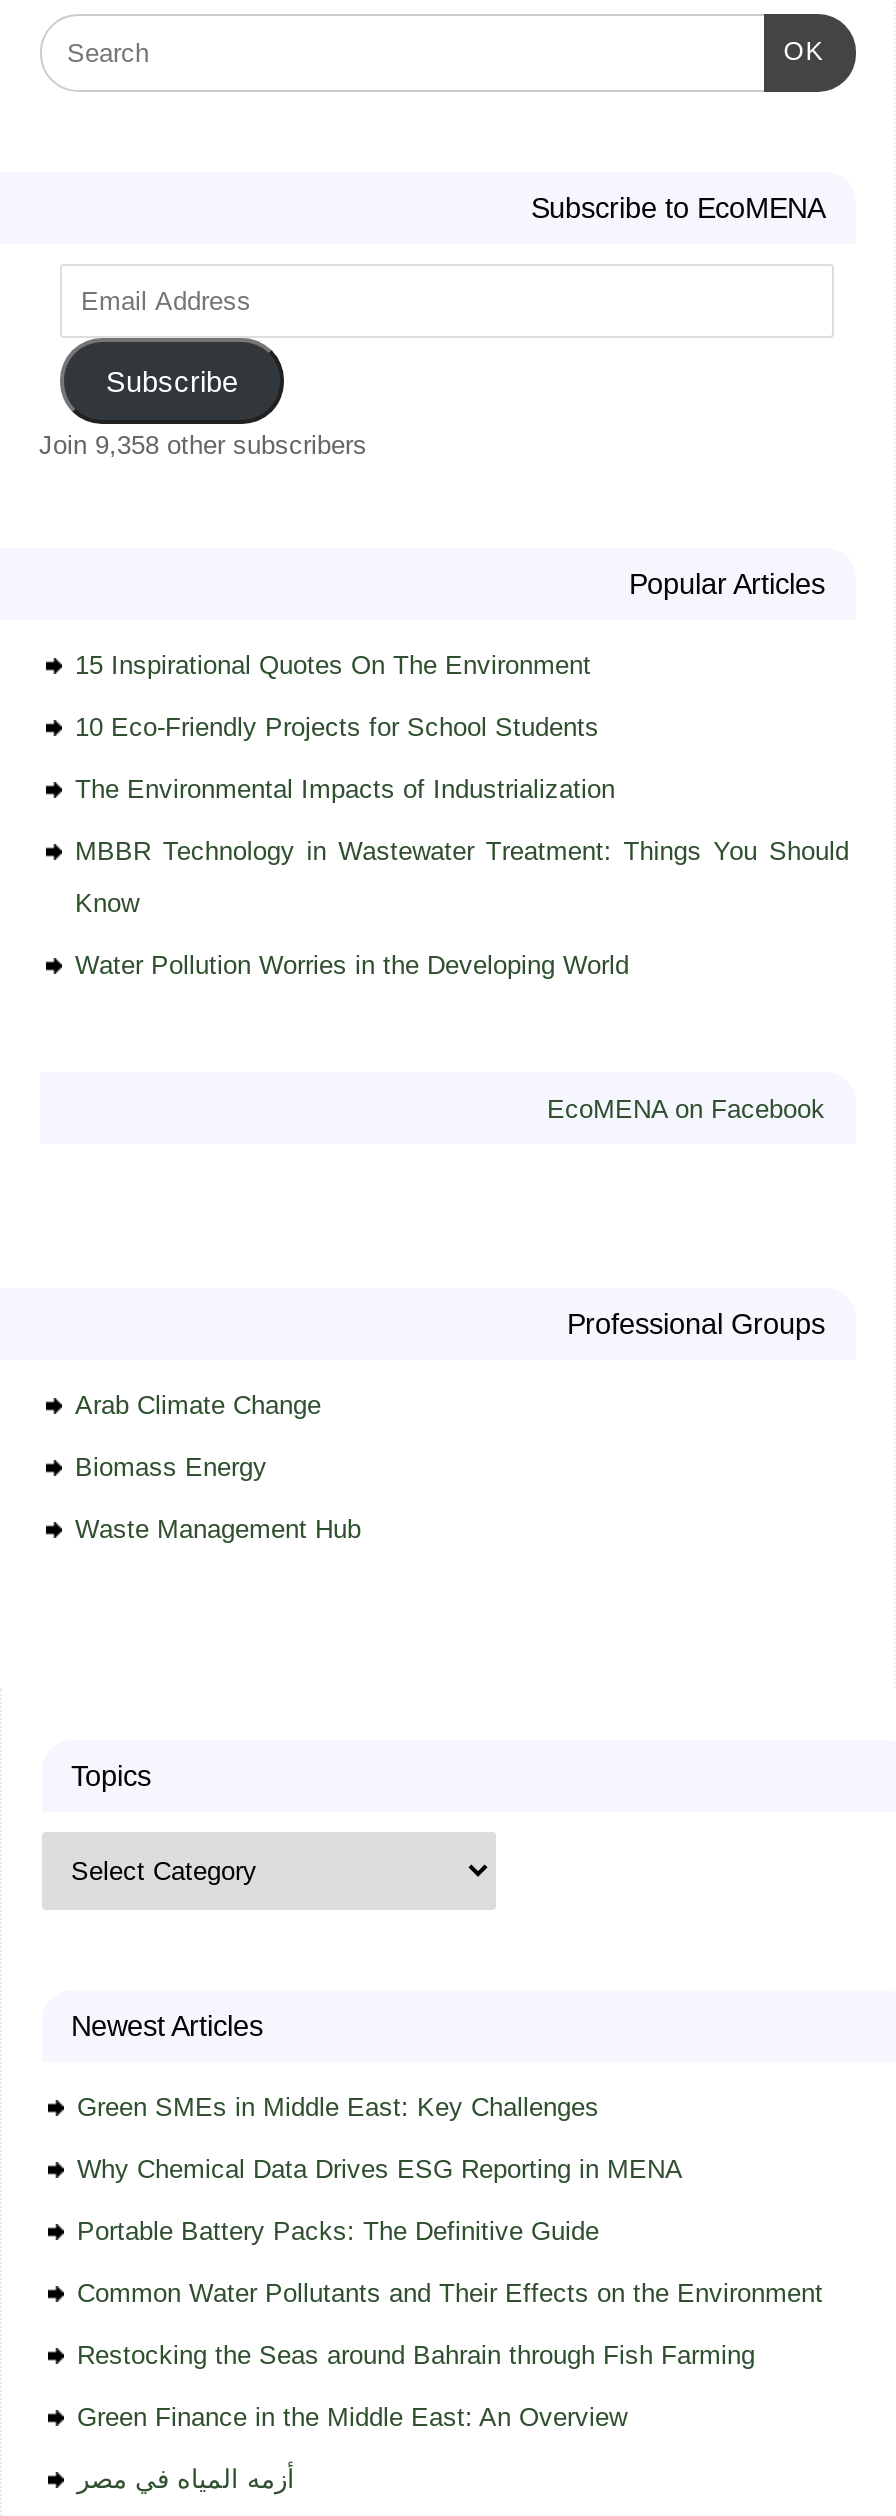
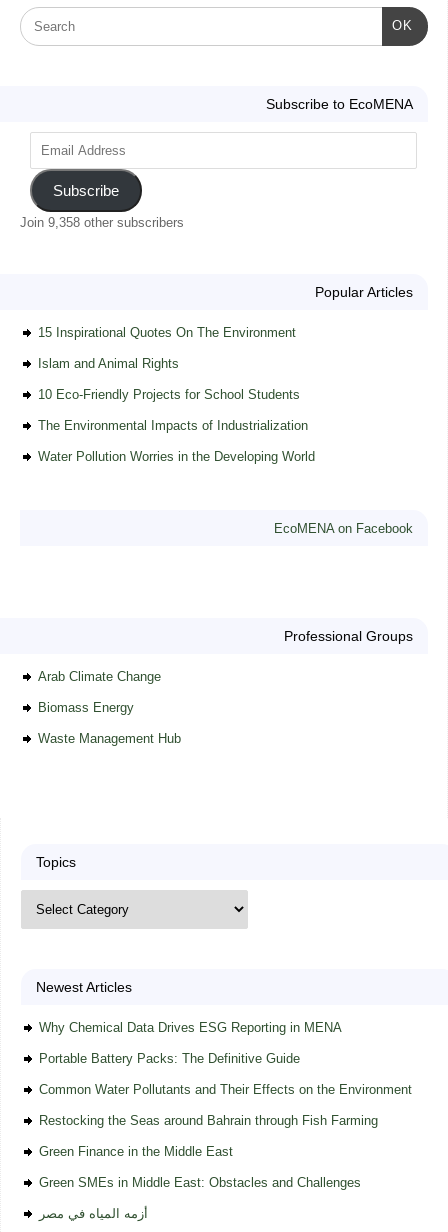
+ Islam and Animal Rights

moved down: 10 Eco-Friendly Projects for School Students | The Environmental Impacts of Industrialization

- MBBR Technology in Wastewater Treatment: Things You Should
- Know

- Green SMEs in Middle East: Key Challenges

moved up: Why Chemical Data Drives ESG Reporting in MENA | Portable Battery Packs: The Definitive Guide | Common Water Pollutants and Their Effects on the Environment | Restocking the Seas around Bahrain through Fish Farming

- Green Finance in the Middle East: An Overview
+ Green Finance in the Middle East
+ Green SMEs in Middle East: Obstacles and Challenges
